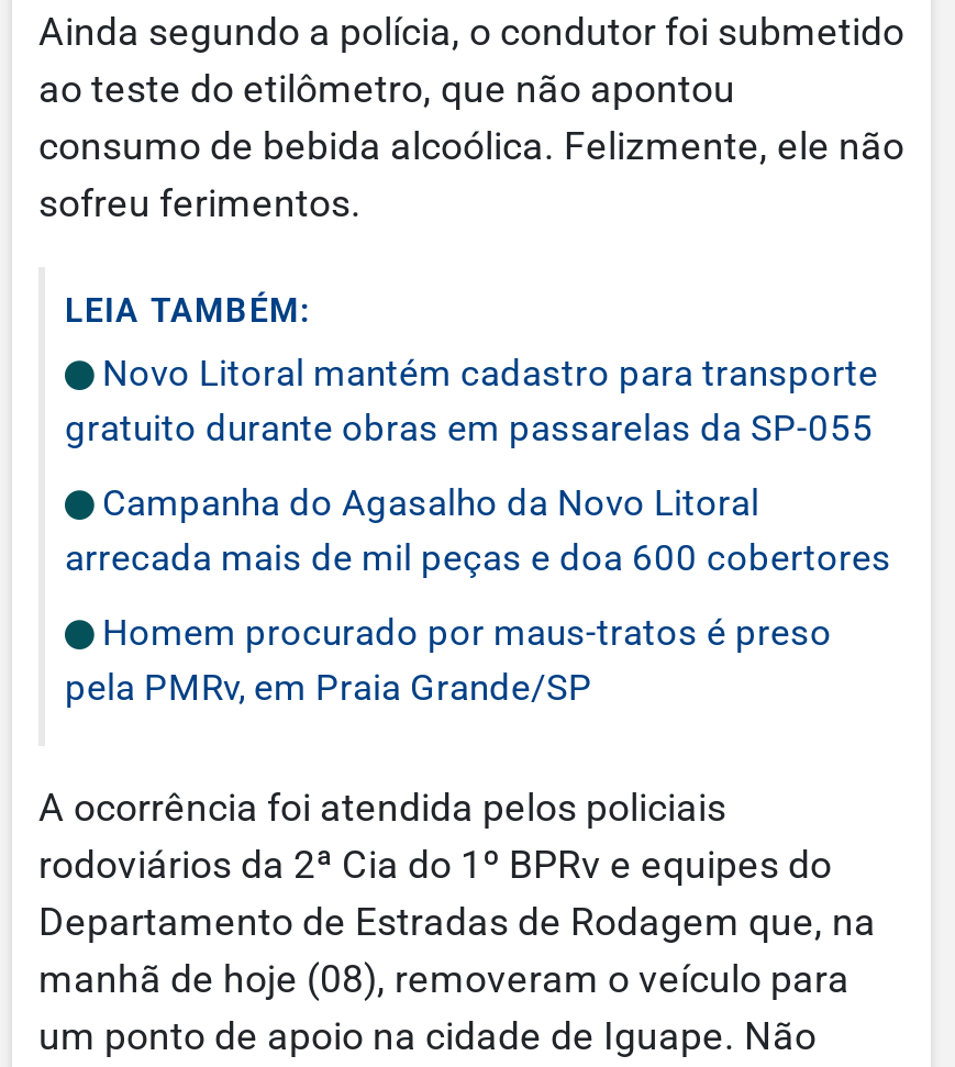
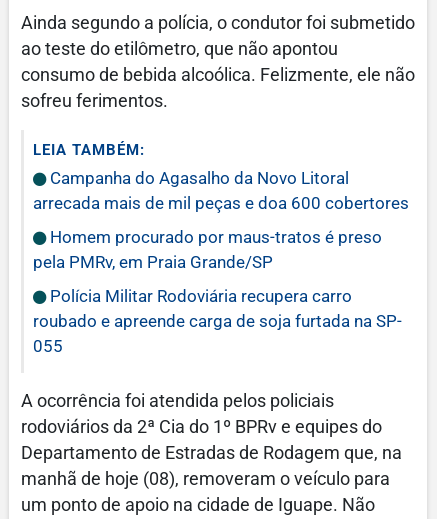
- Novo Litoral mantém cadastro para transporte
- gratuito durante obras em passarelas da SP-055

moved up: Campanha do Agasalho da Novo Litoral | arrecada mais de mil peças e doa 600 cobertores | Homem procurado por maus-tratos é preso | pela PMRv, em Praia Grande/SP

+ Polícia Militar Rodoviária recupera carro
+ roubado e apreende carga de soja furtada na SP-
+ 055
